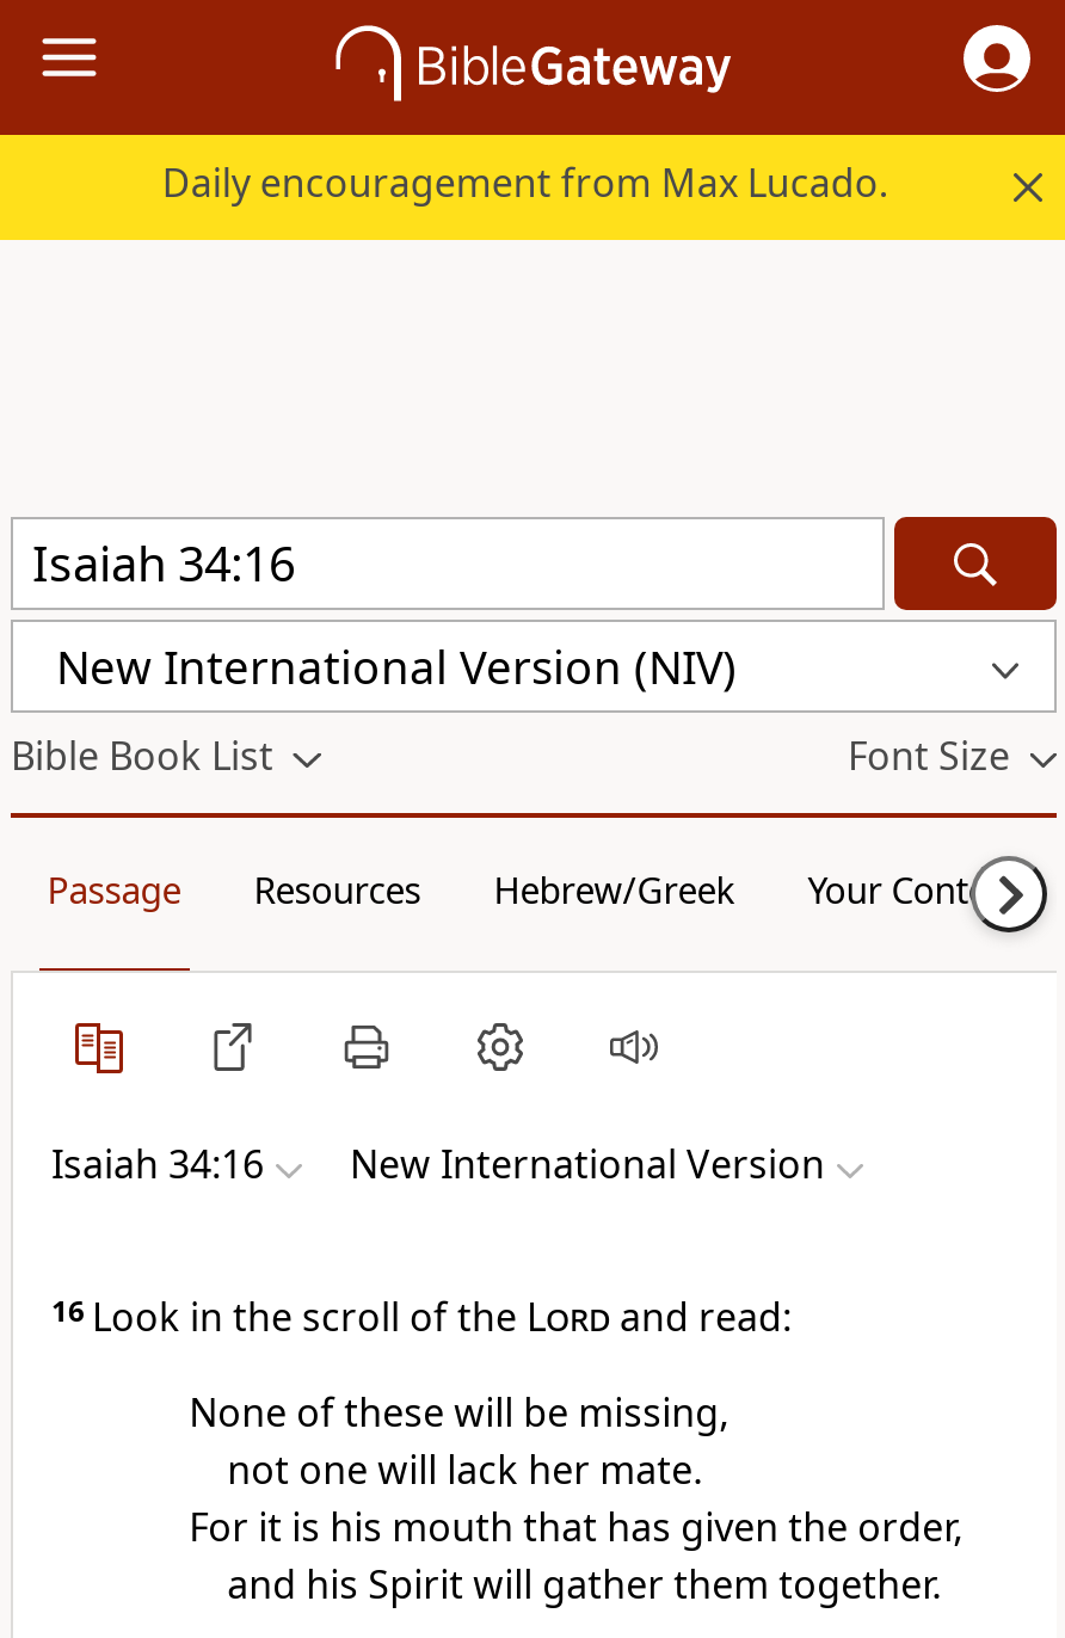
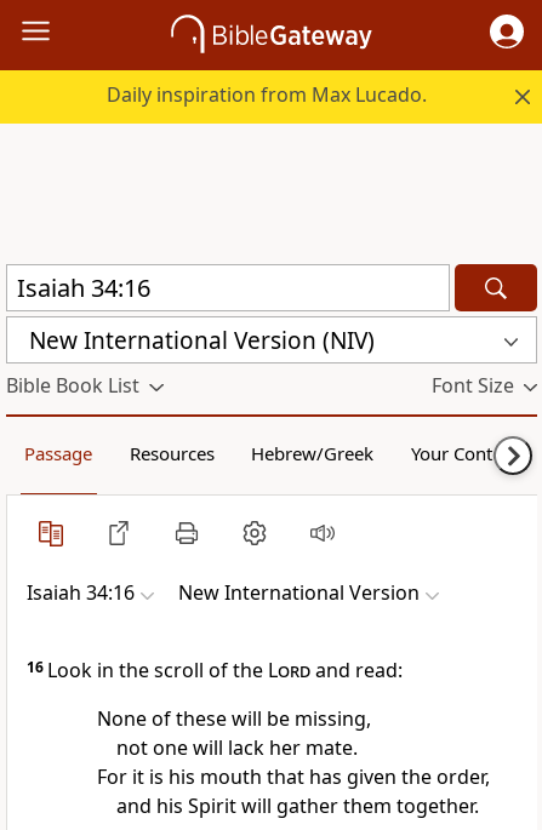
- Daily encouragement from Max Lucado.
+ Daily inspiration from Max Lucado.
